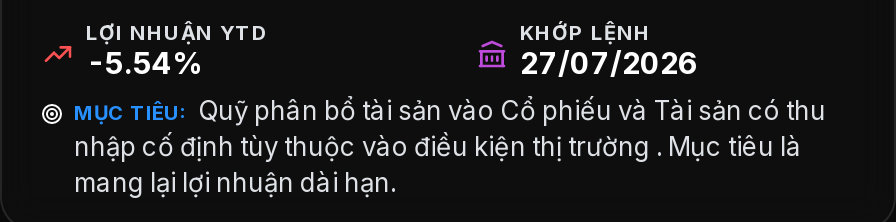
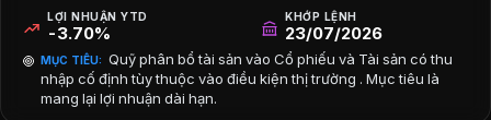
- -5.54%
+ -3.70%

- 27/07/2026
+ 23/07/2026
